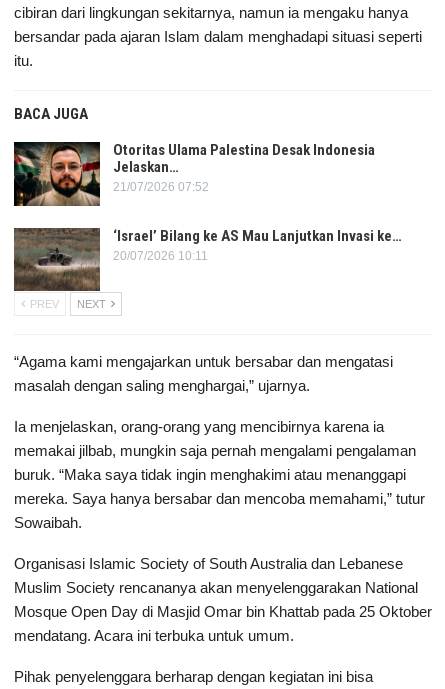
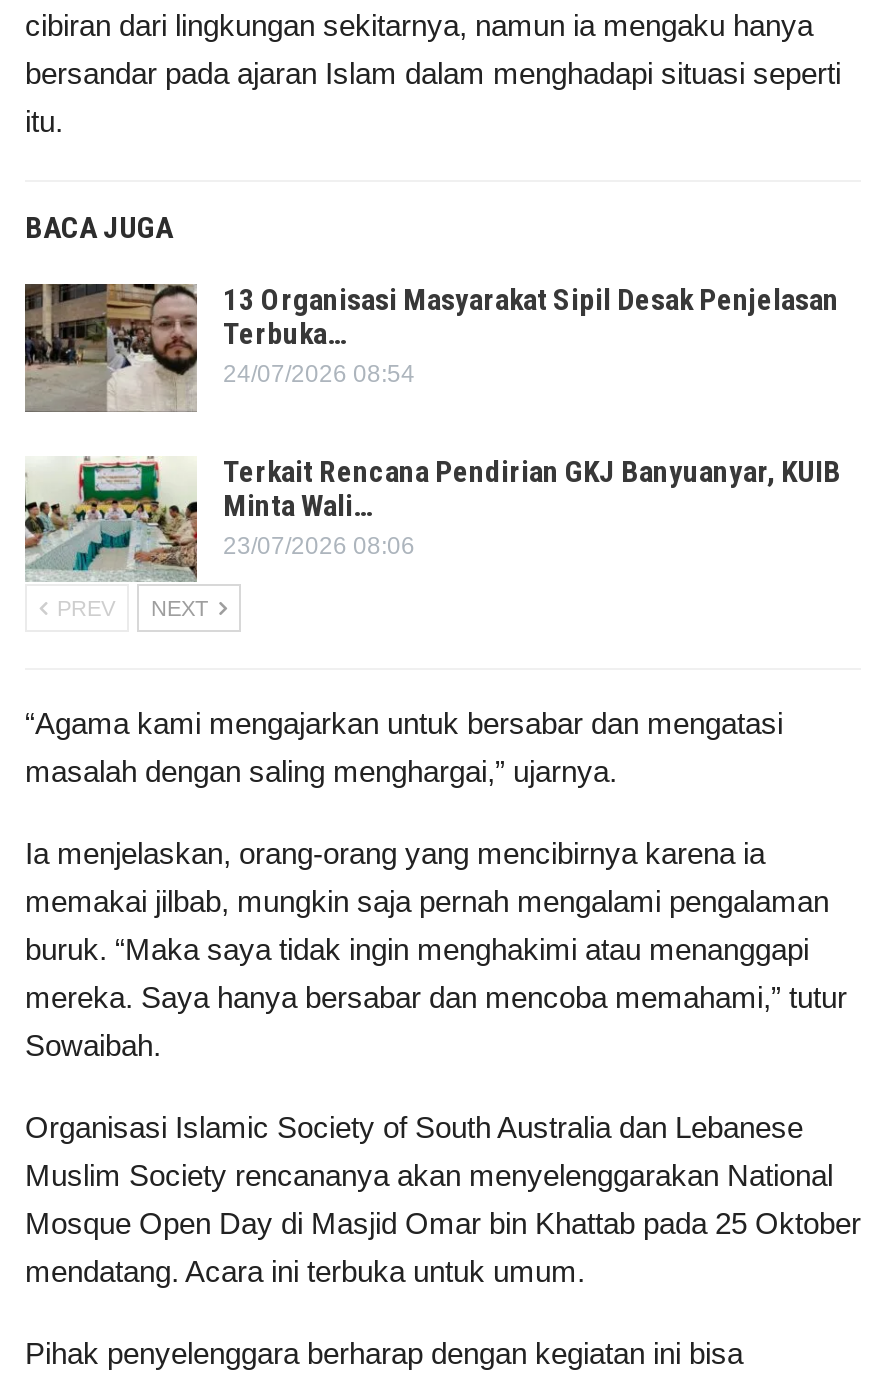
- [image]
- Otoritas Ulama Palestina Desak Indonesia
- Jelaskan…
- 21/07/2026 07:52
+ [image]
+ 13 Organisasi Masyarakat Sipil Desak Penjelasan
+ Terbuka…
+ 24/07/2026 08:54

- [image]
- ‘Israel’ Bilang ke AS Mau Lanjutkan Invasi ke…
- 20/07/2026 10:11
+ [image]
+ Terkait Rencana Pendirian GKJ Banyuanyar, KUIB
+ Minta Wali…
+ 23/07/2026 08:06
